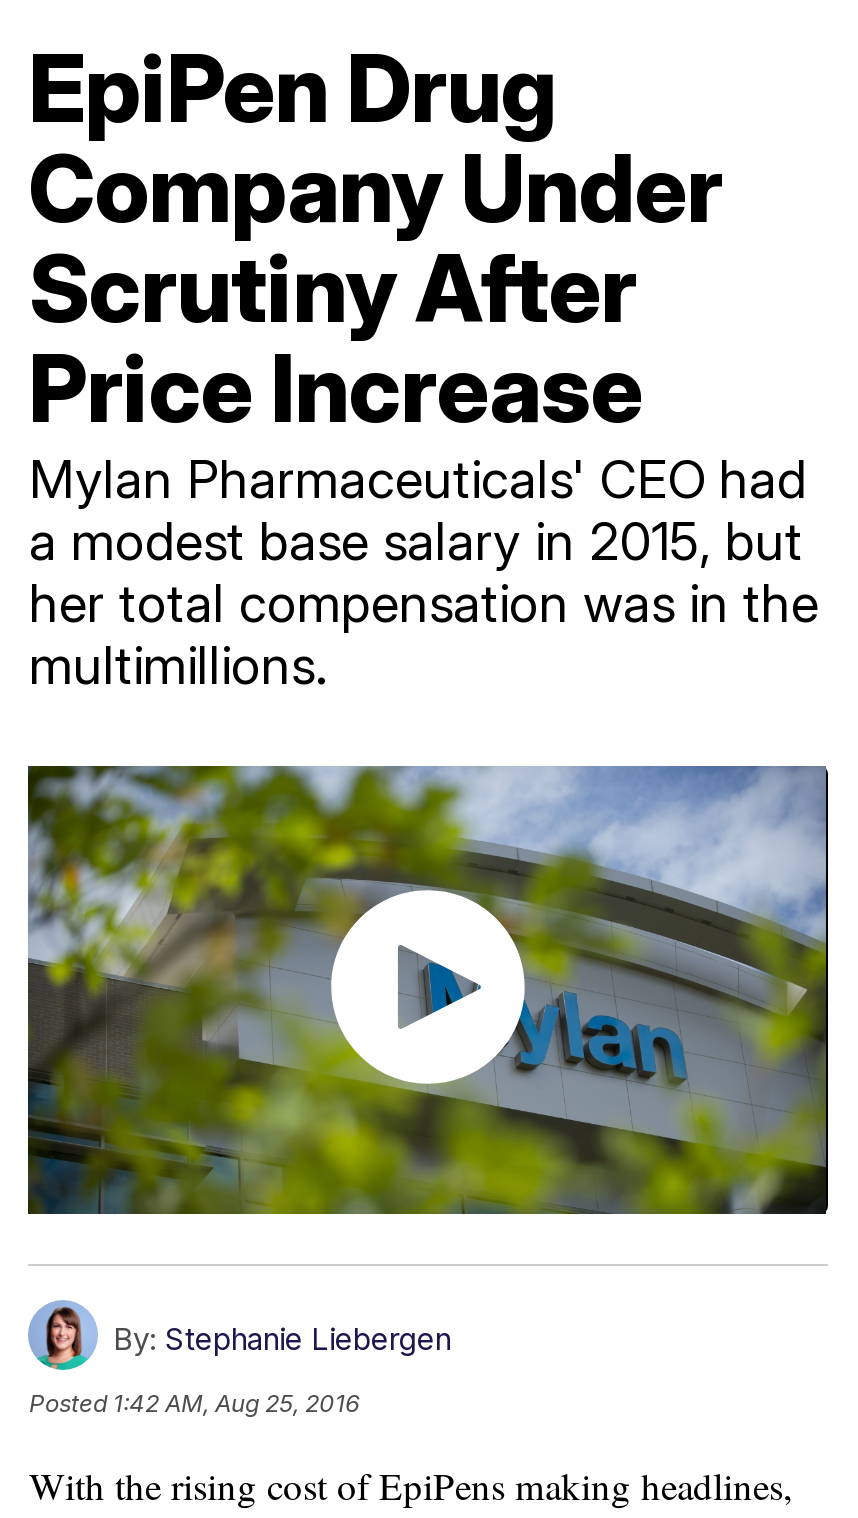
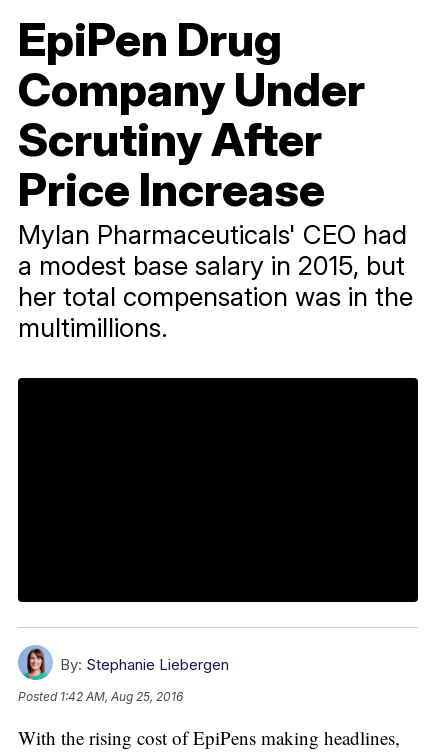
- [image]
